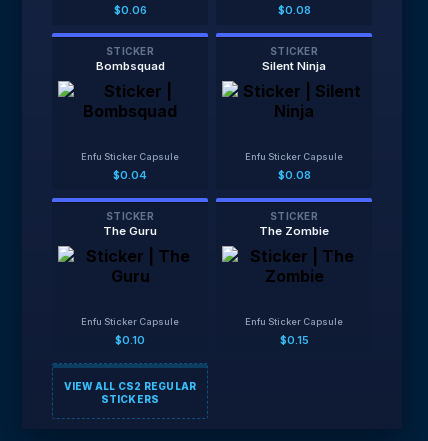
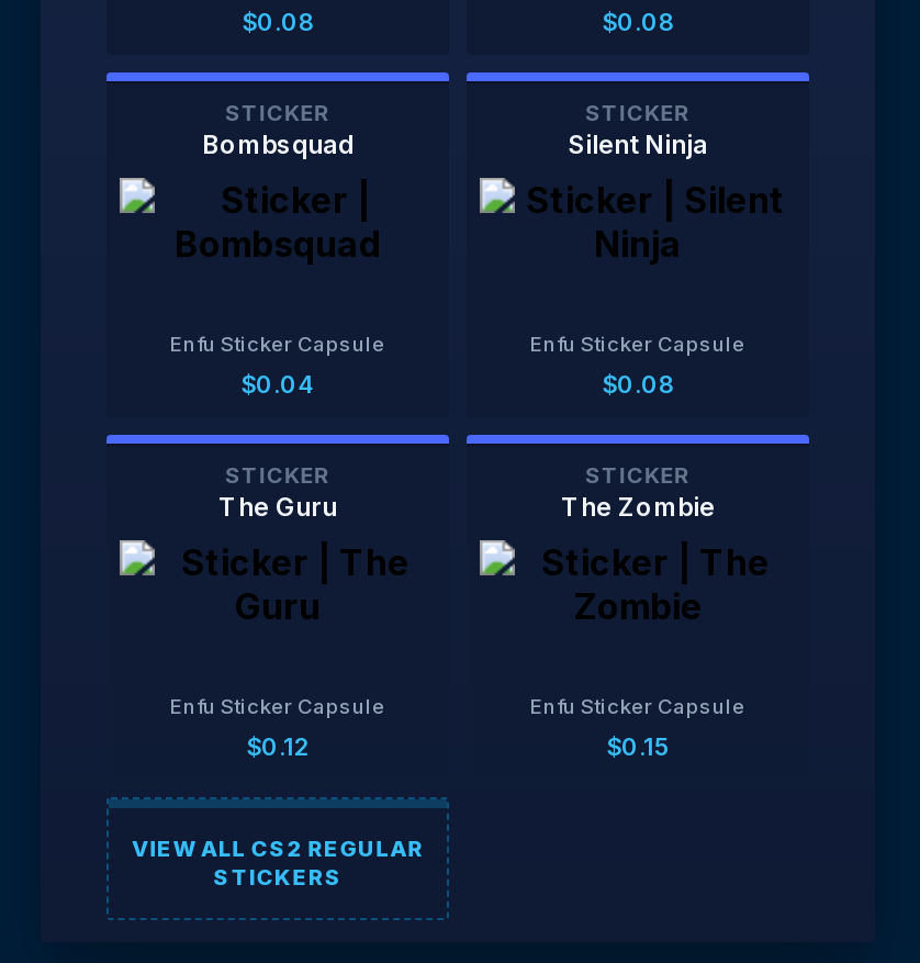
- $0.06
+ $0.08

- $0.10
+ $0.12
